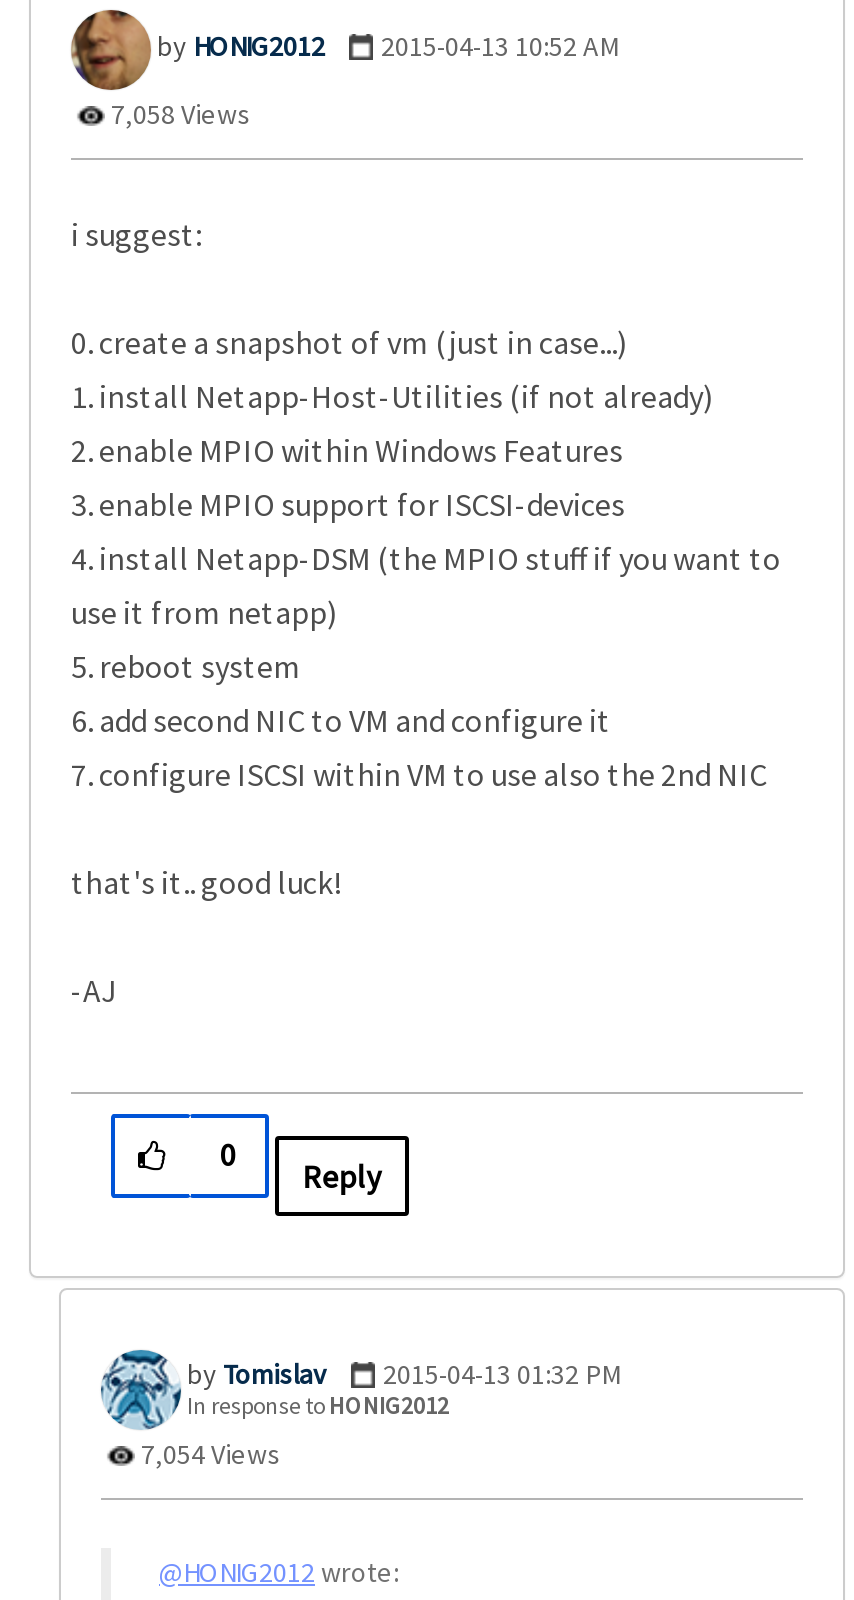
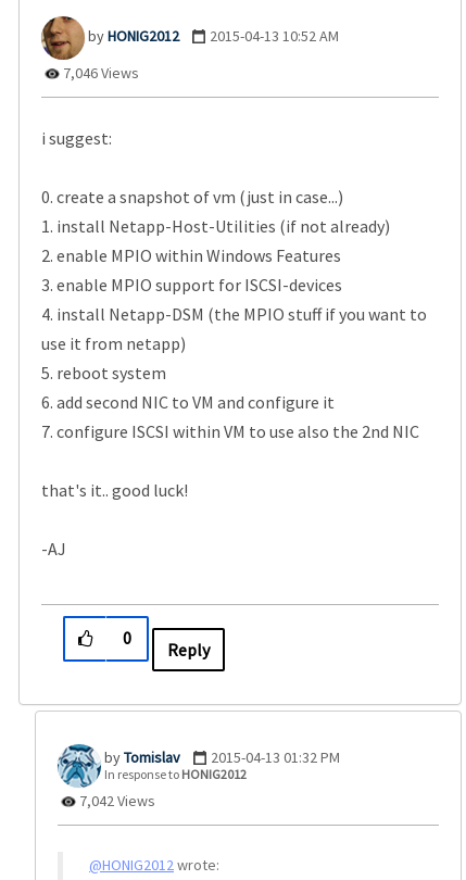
- 7,058 Views
+ 7,046 Views

- 7,054 Views
+ 7,042 Views
